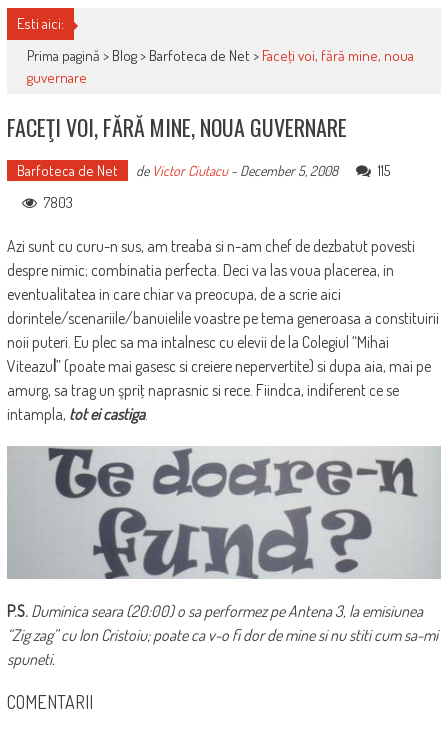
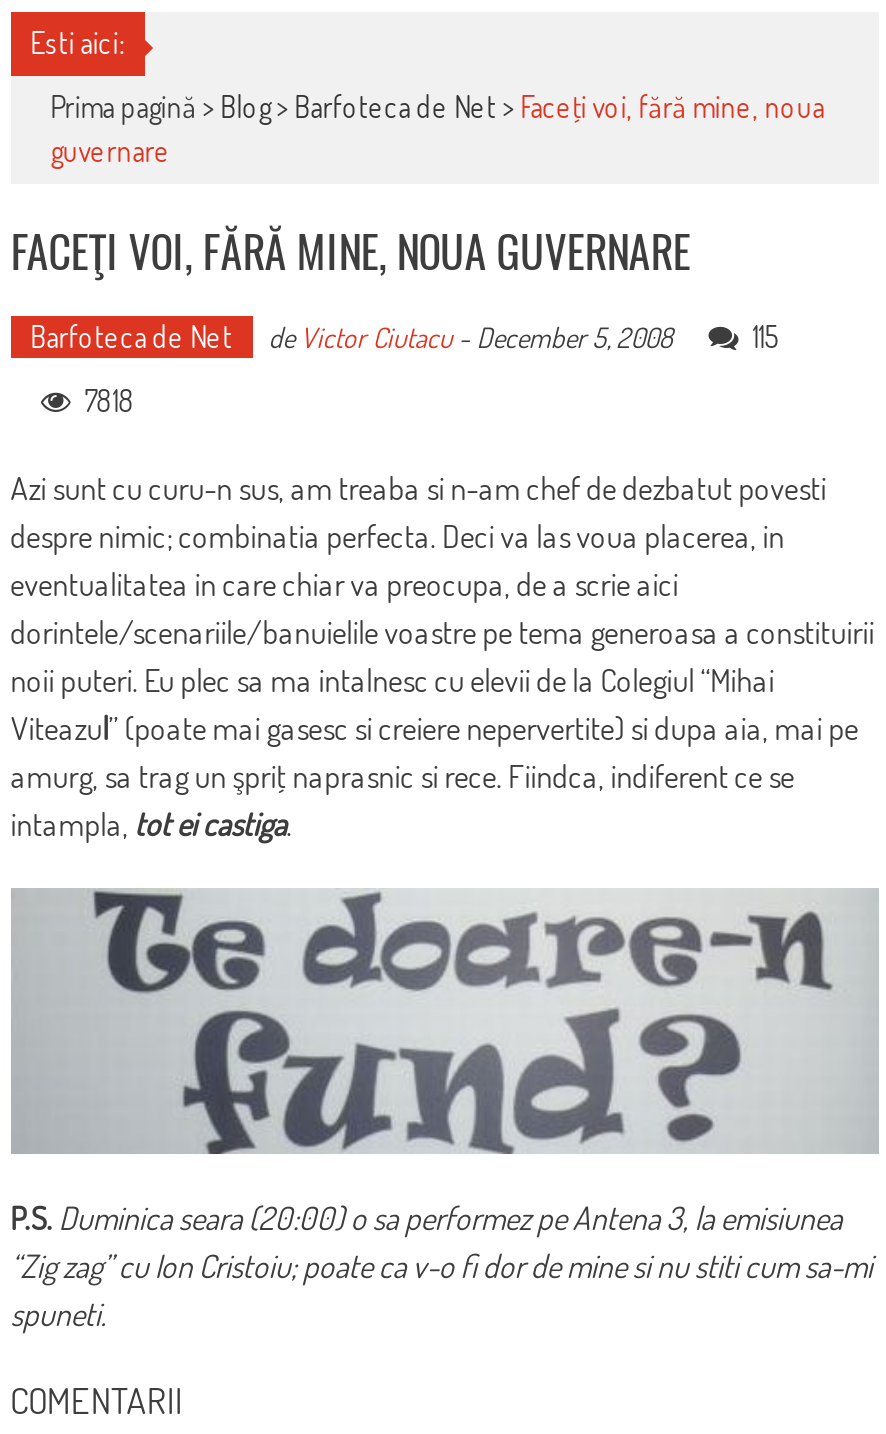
- 7803
+ 7818
